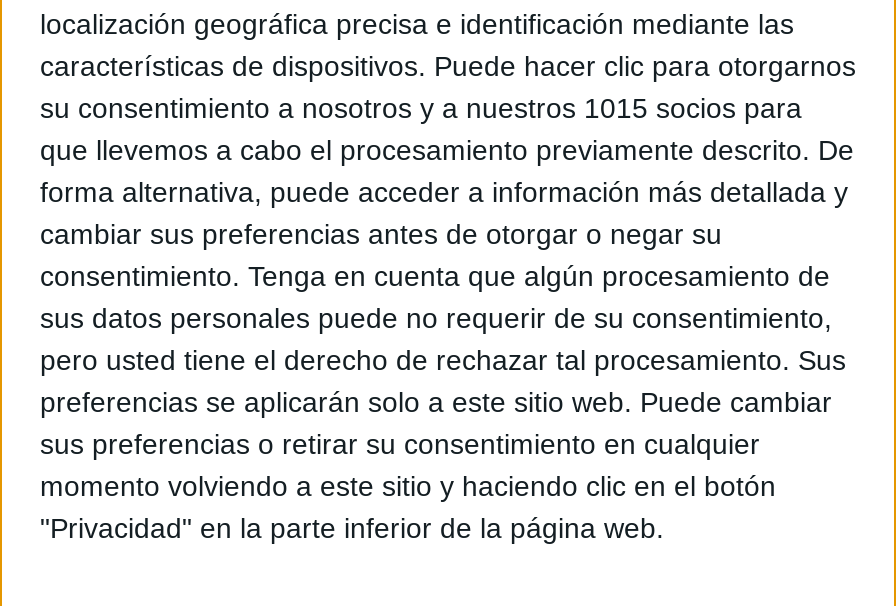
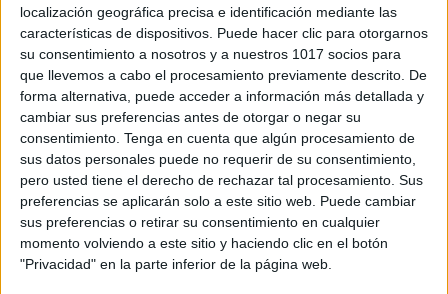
- su consentimiento a nosotros y a nuestros 1015 socios para
+ su consentimiento a nosotros y a nuestros 1017 socios para
